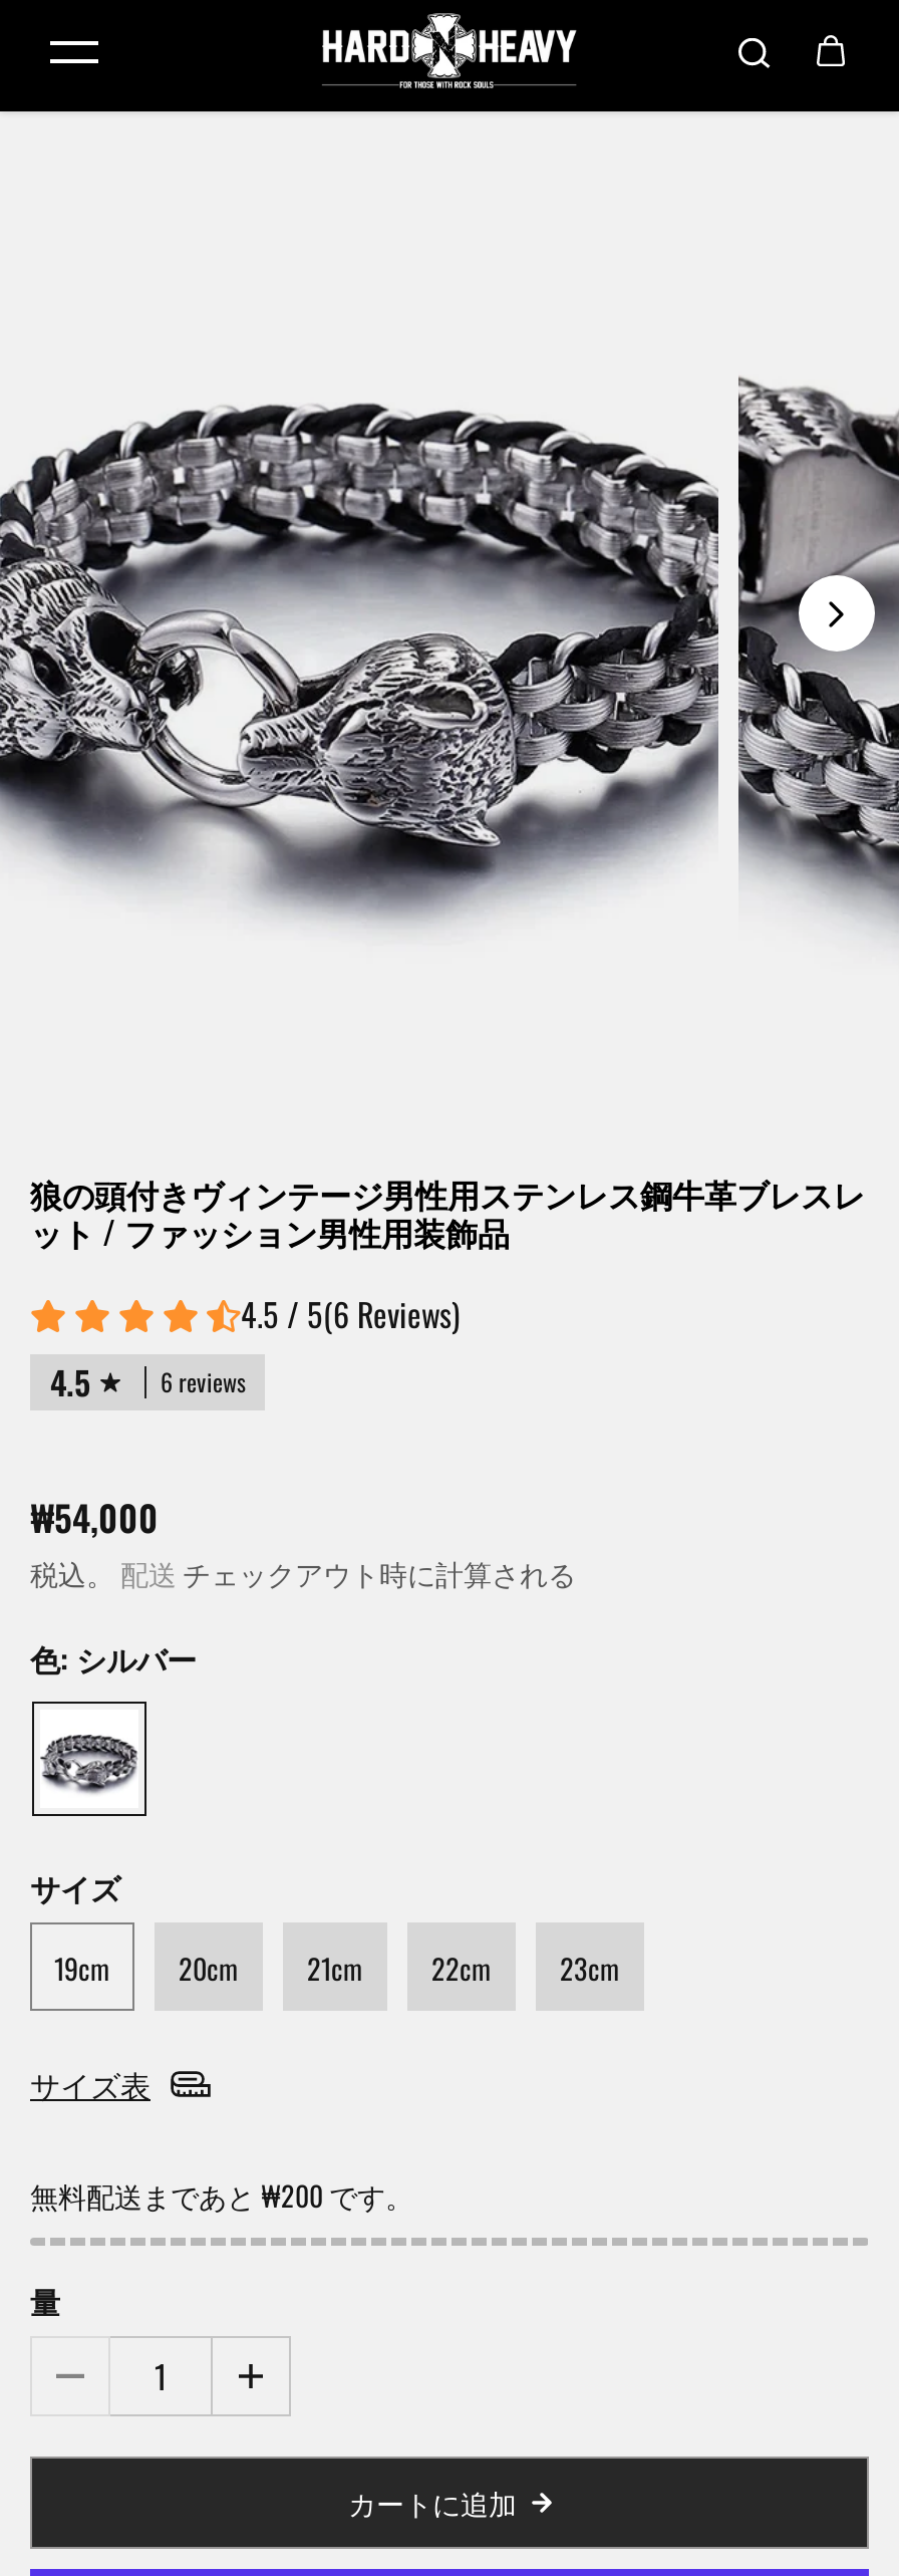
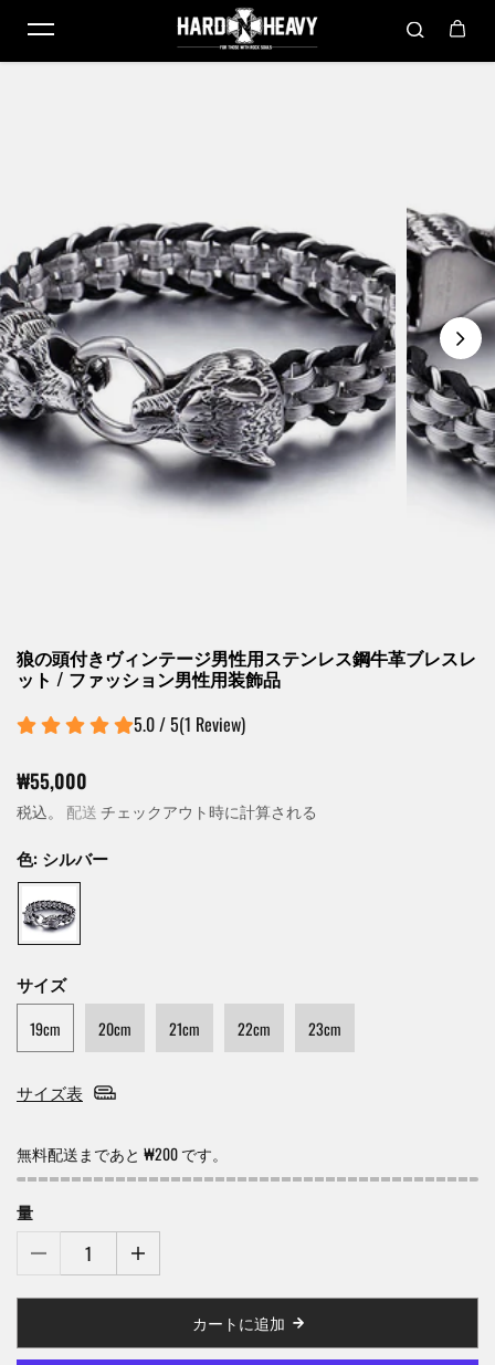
- 4.5 / 5(6 Reviews)
- 4.5
- 6 reviews
+ 5.0 / 5(1 Review)

- ₩54,000
+ ₩55,000
